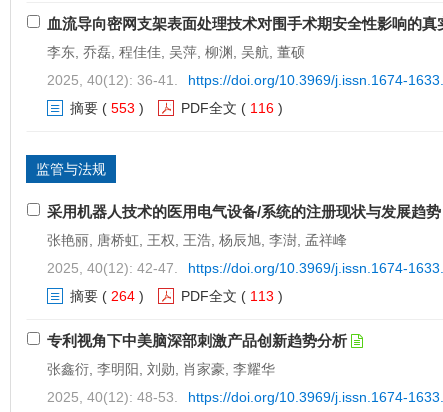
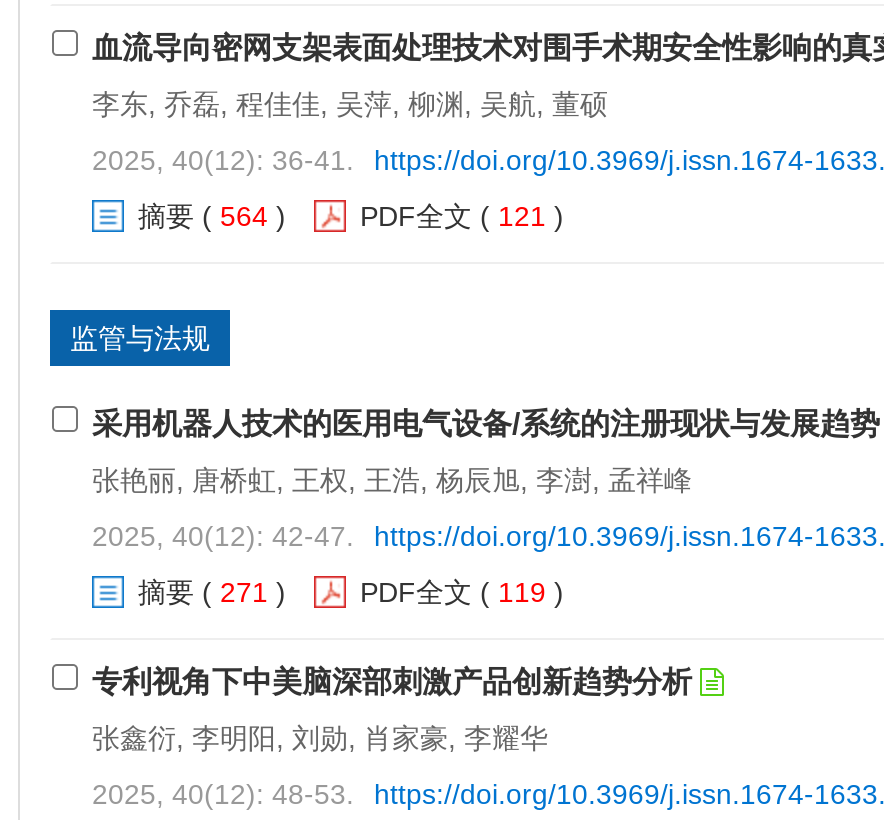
- 摘要( 553)
+ 摘要( 564)

- PDF全文 ( 116)
+ PDF全文 ( 121)

- 摘要( 264)
+ 摘要( 271)

- PDF全文 ( 113)
+ PDF全文 ( 119)
